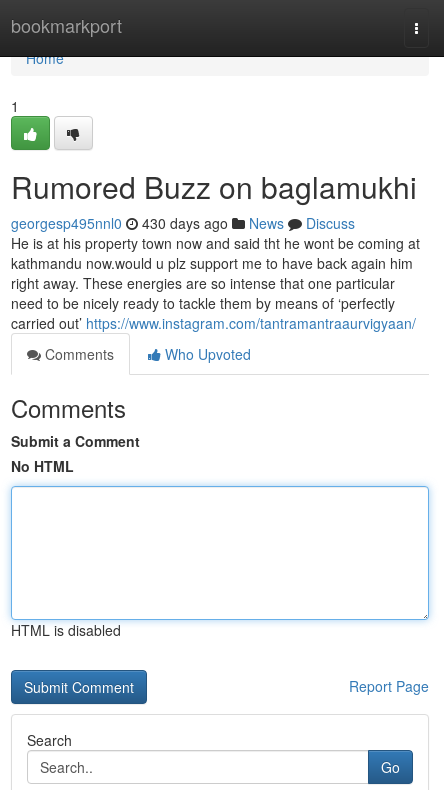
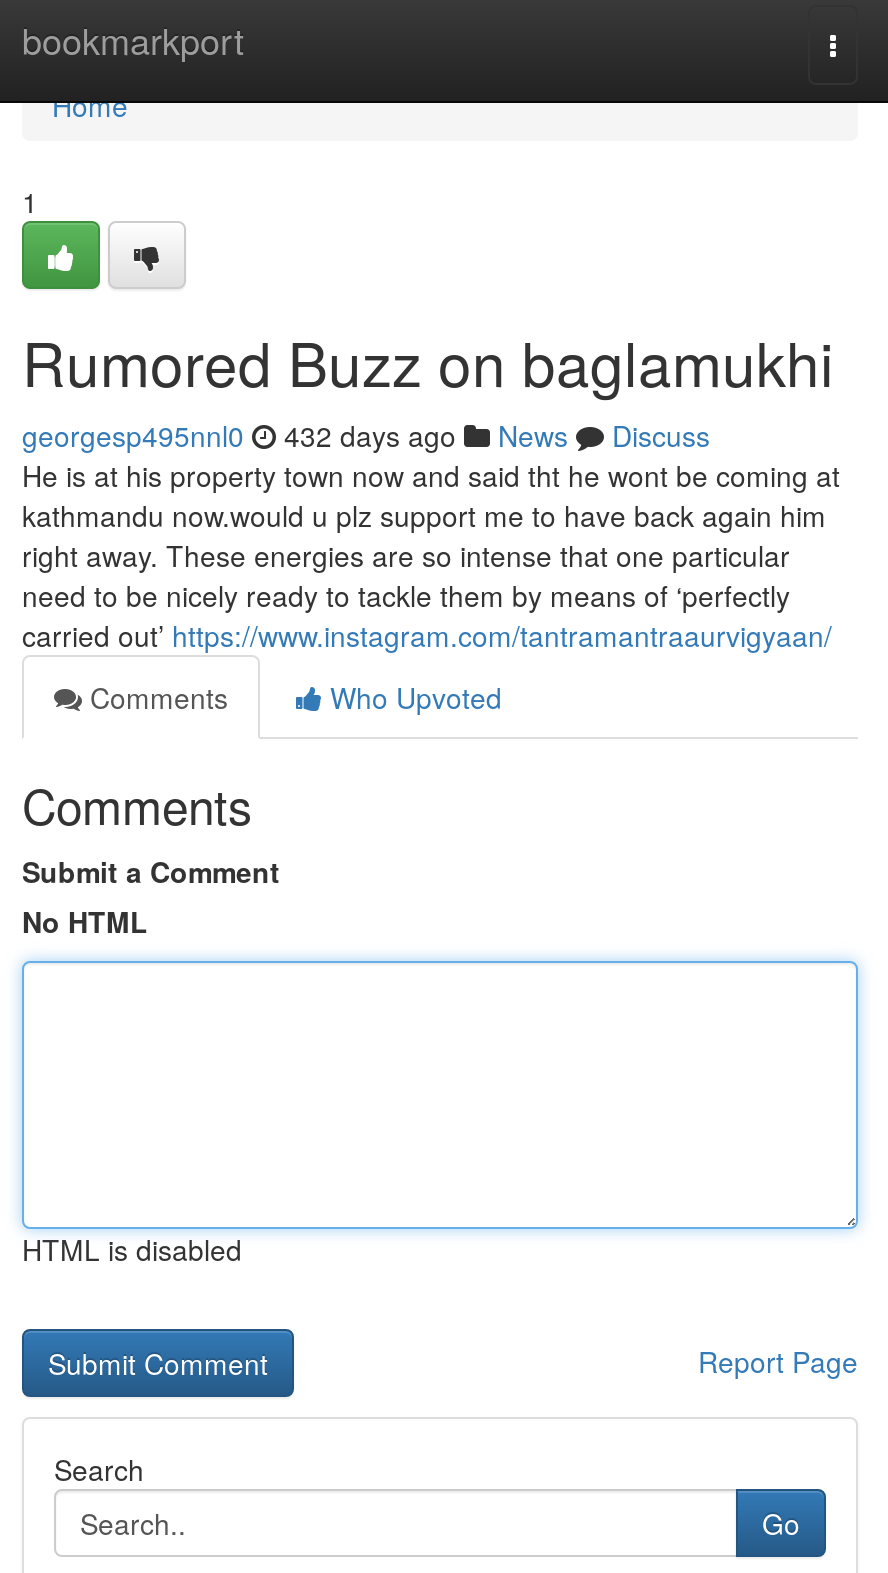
- georgesp495nnl0 430 days ago News Discuss
+ georgesp495nnl0 432 days ago News Discuss
